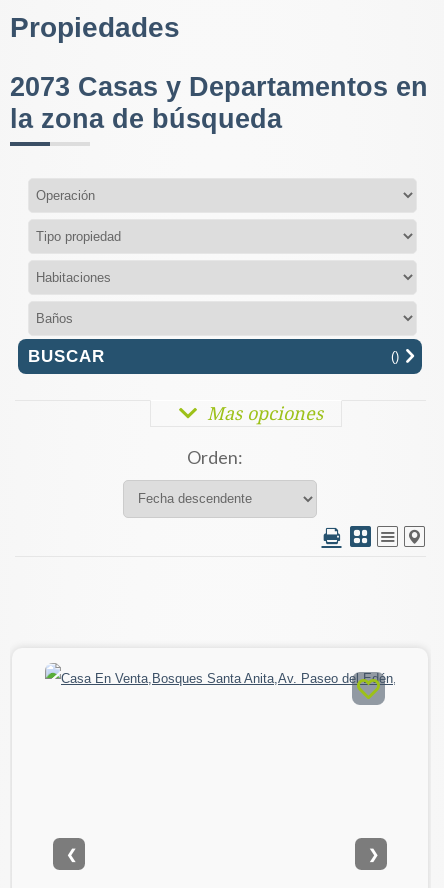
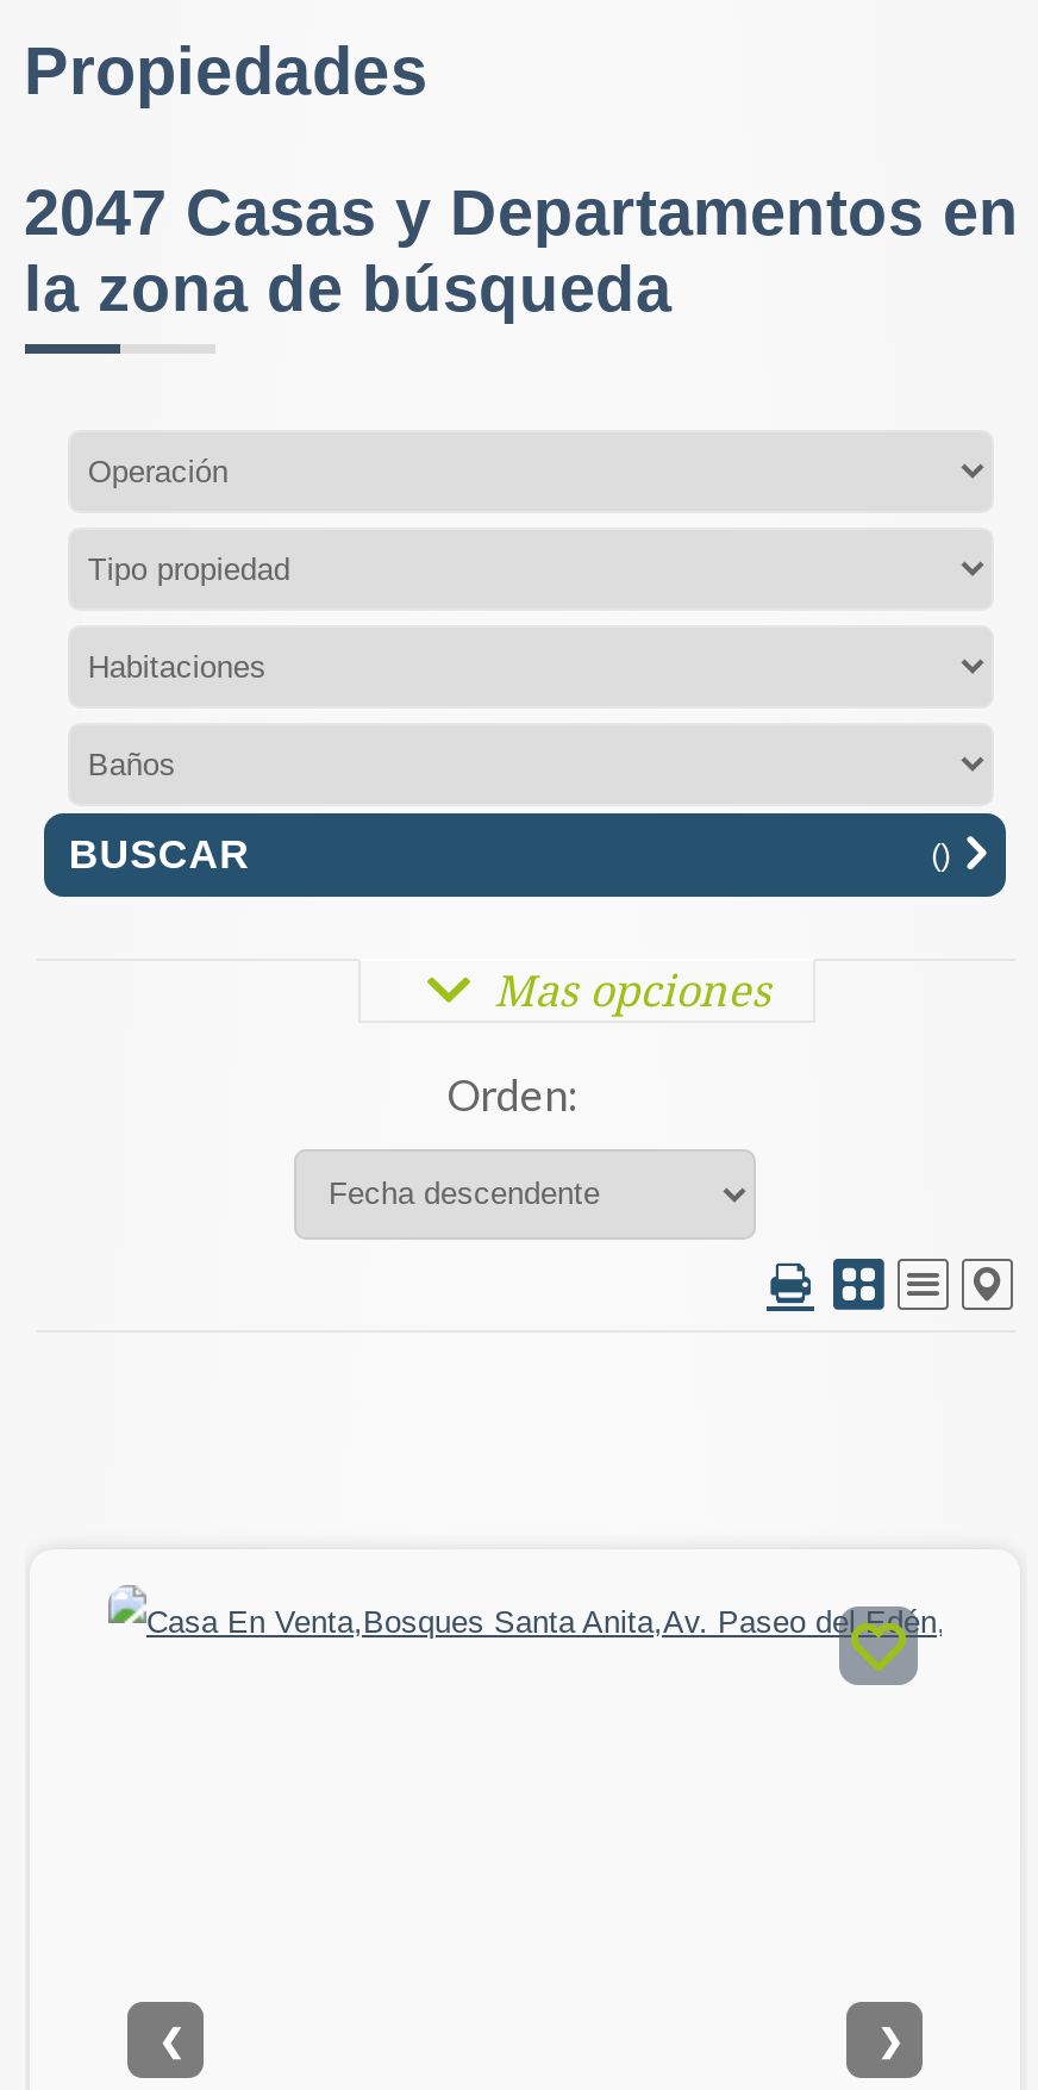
- 2073 Casas y Departamentos en
+ 2047 Casas y Departamentos en
